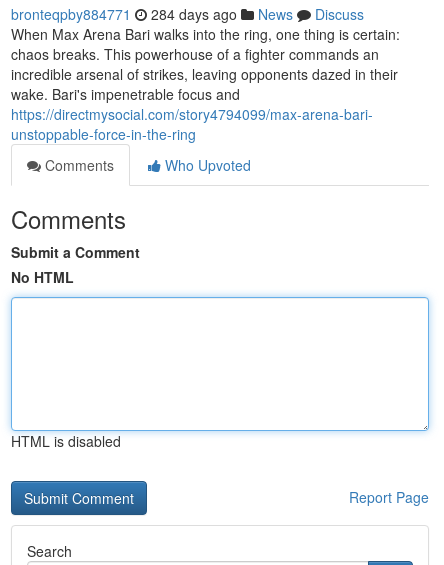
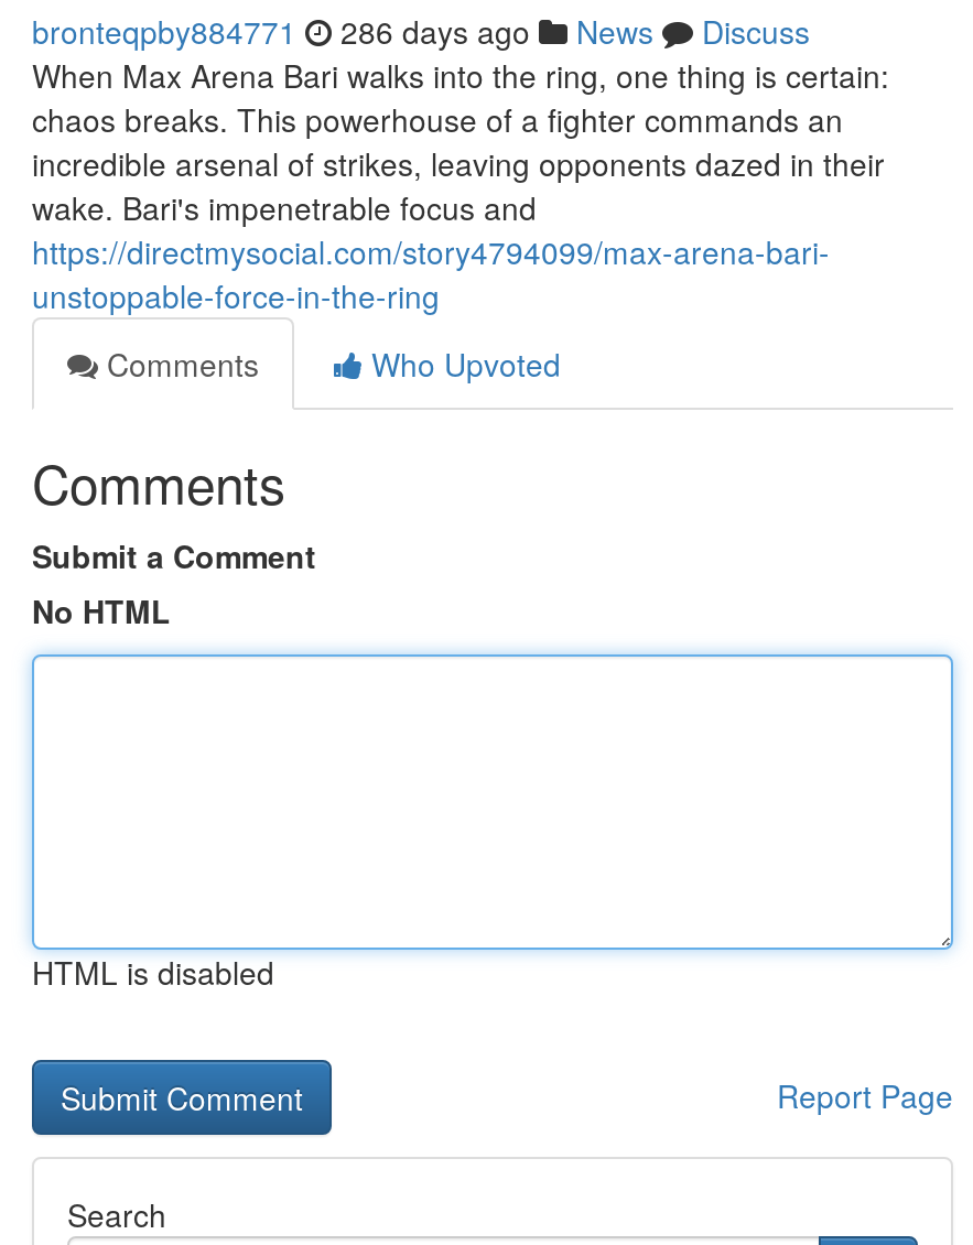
- bronteqpby884771 284 days ago News Discuss
+ bronteqpby884771 286 days ago News Discuss
